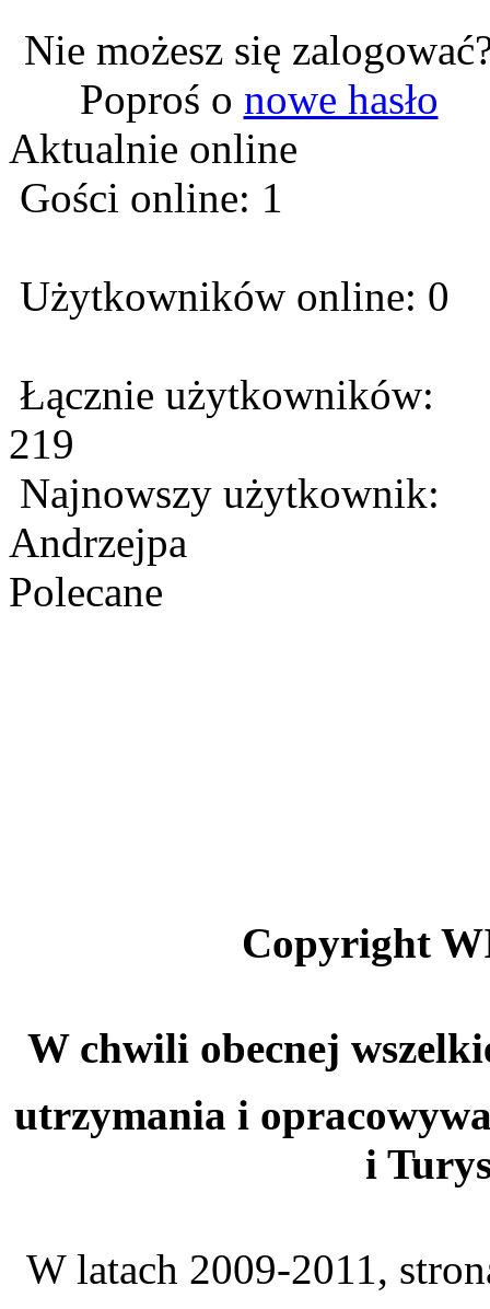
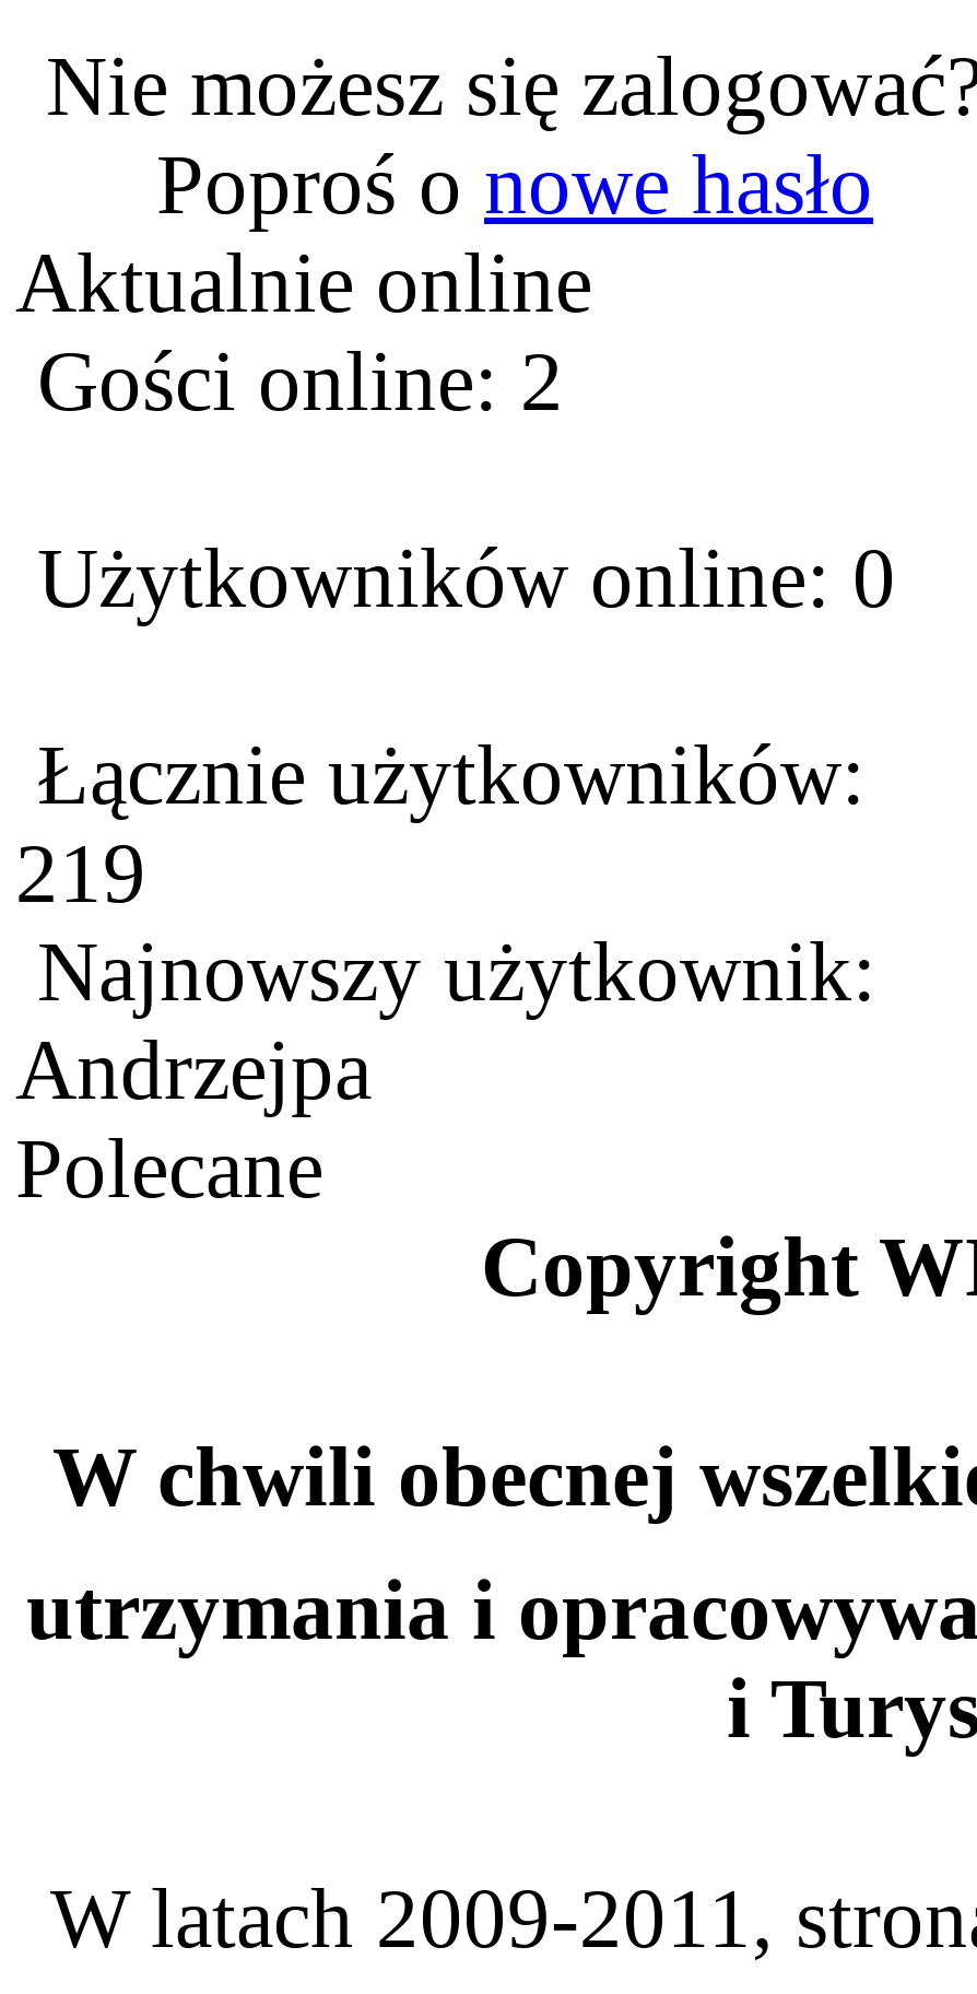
- Gości online: 1
+ Gości online: 2
